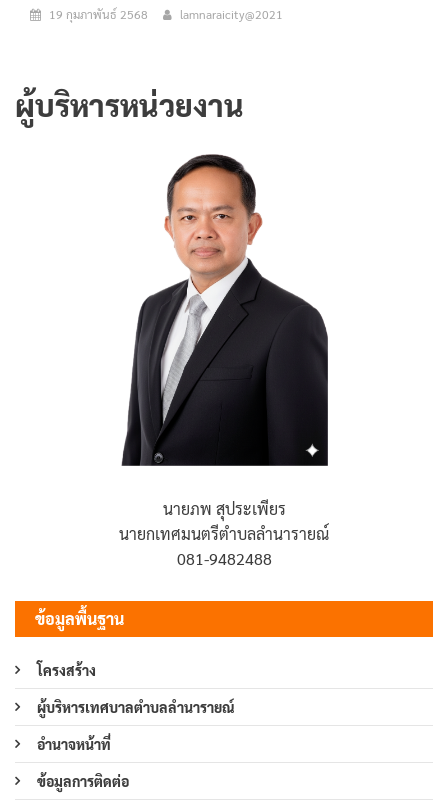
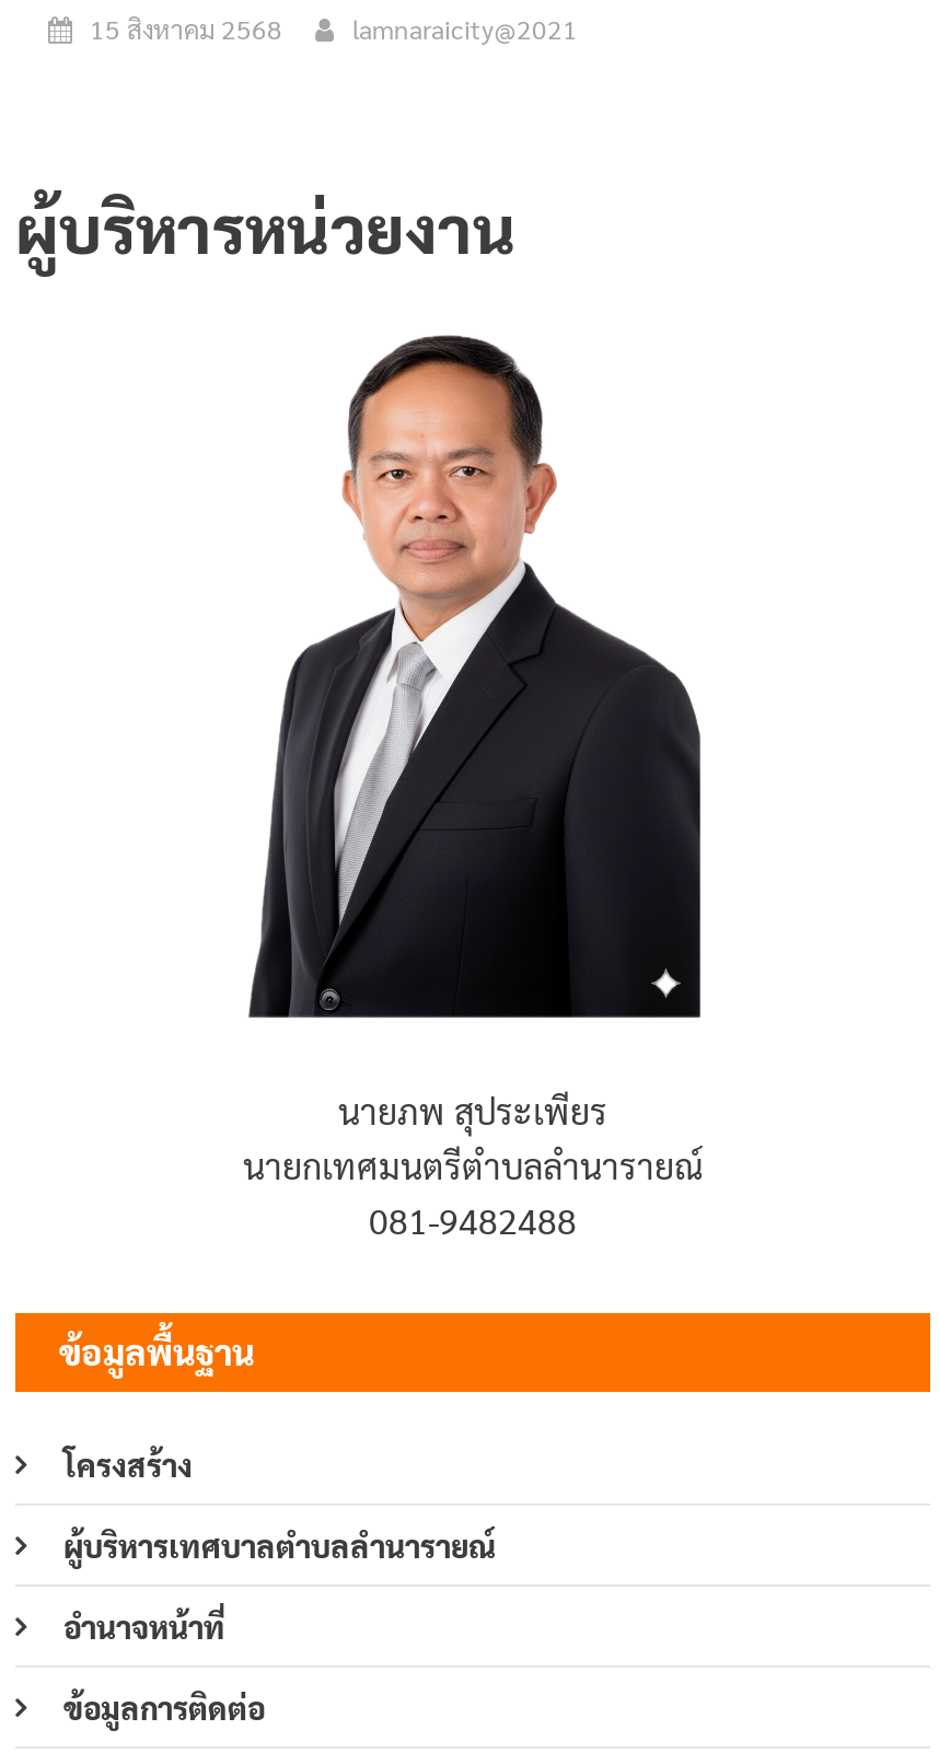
- 19 กุมภาพันธ์ 2568
+ 15 สิงหาคม 2568
